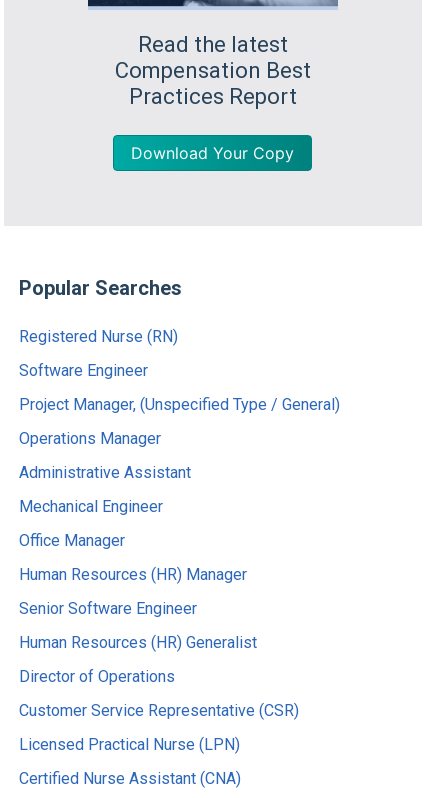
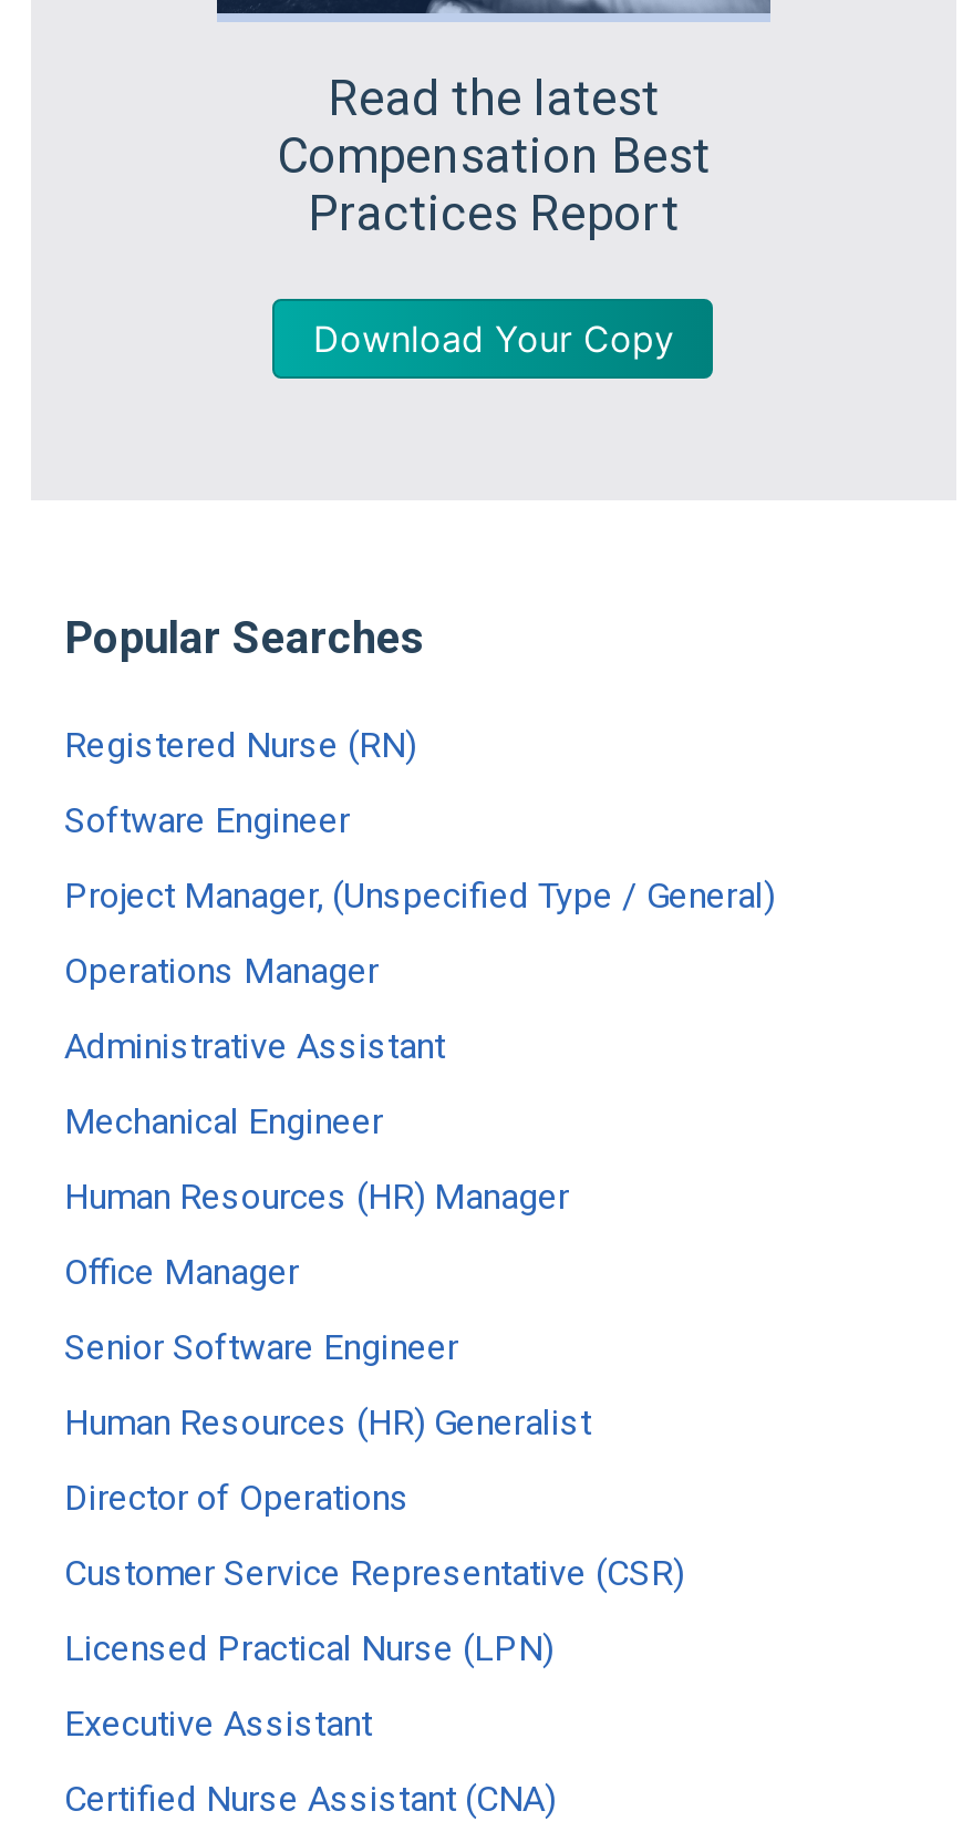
moved up: Human Resources (HR) Manager

+ Executive Assistant
